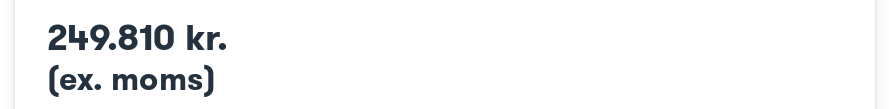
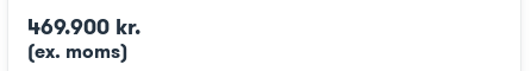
- 249.810 kr.
+ 469.900 kr.
